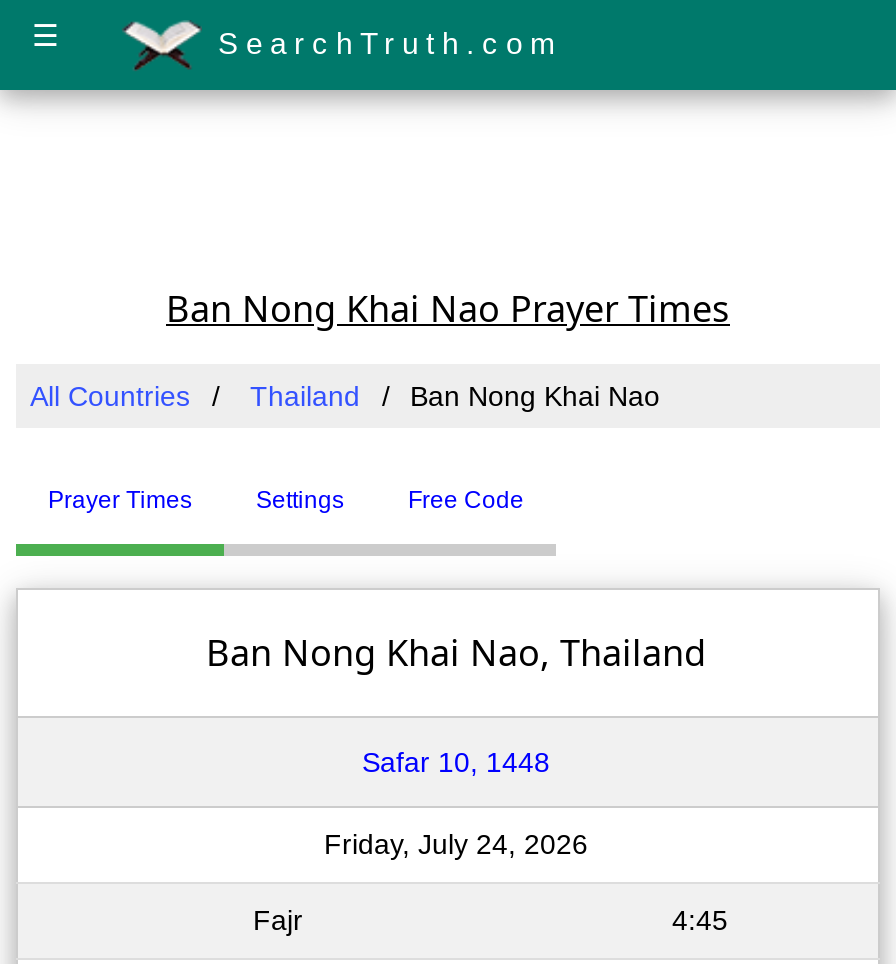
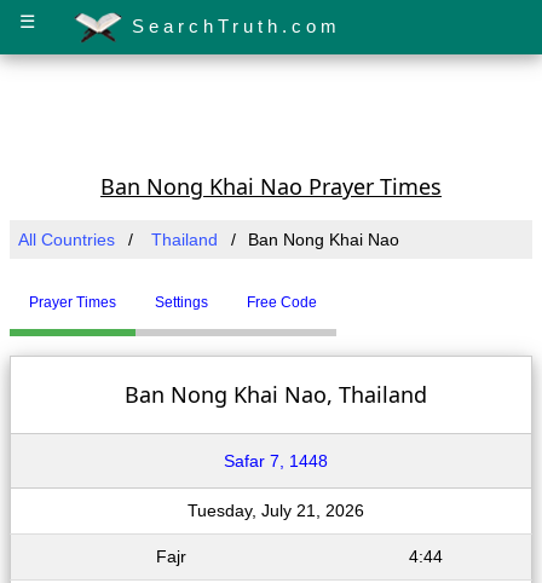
- Safar 10, 1448
+ Safar 7, 1448

- Friday, July 24, 2026
+ Tuesday, July 21, 2026

- 4:45
+ 4:44
